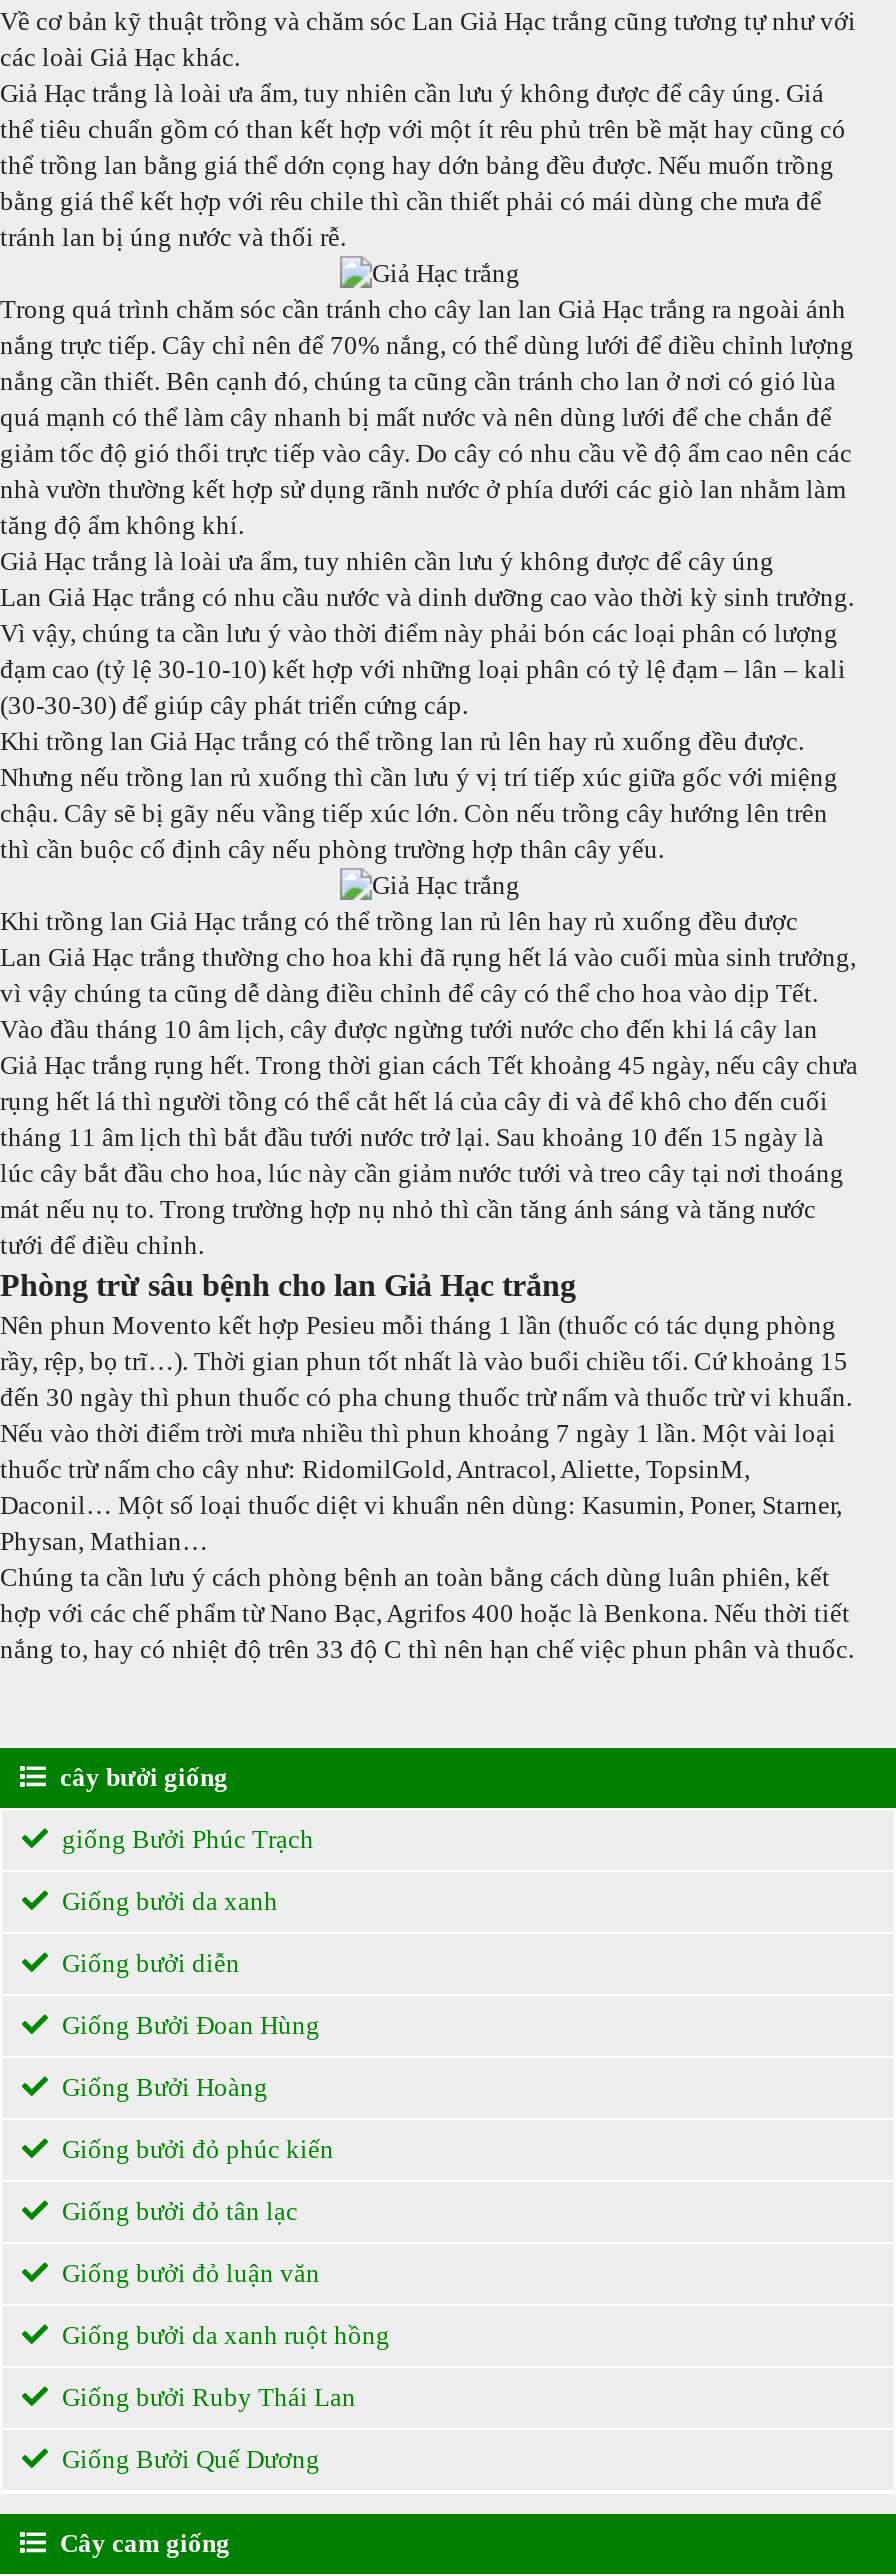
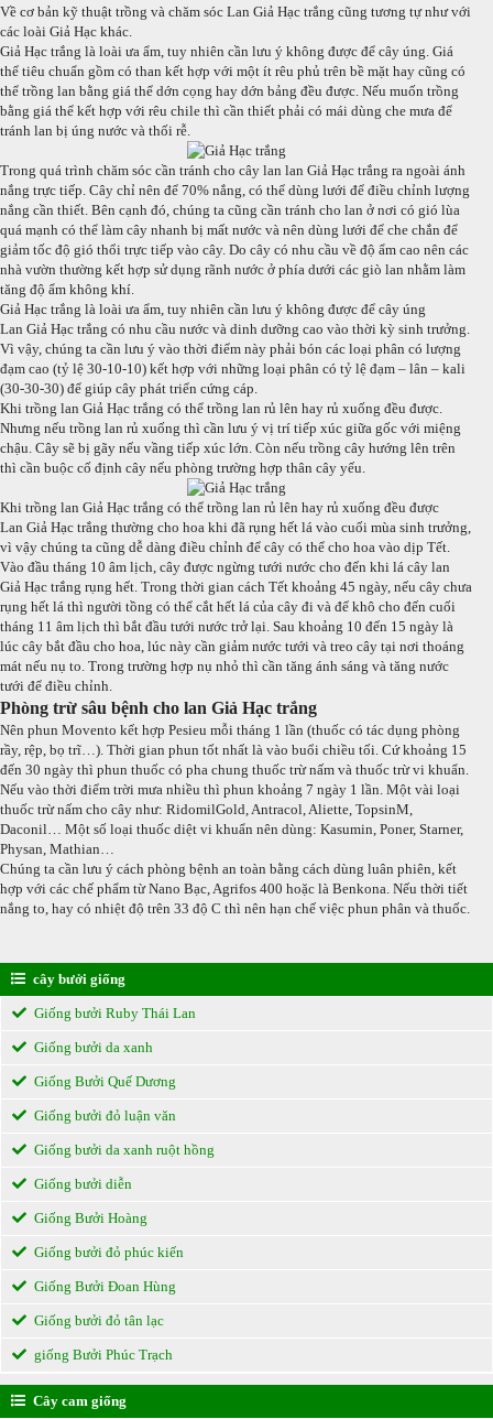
moved down: giống Bưởi Phúc Trạch

moved down: Giống bưởi diễn | Giống Bưởi Hoàng | Giống bưởi đỏ phúc kiến | Giống Bưởi Đoan Hùng | Giống bưởi đỏ tân lạc

moved up: Giống bưởi đỏ luận văn | Giống bưởi da xanh ruột hồng

moved up: Giống bưởi Ruby Thái Lan

moved up: Giống Bưởi Quế Dương
